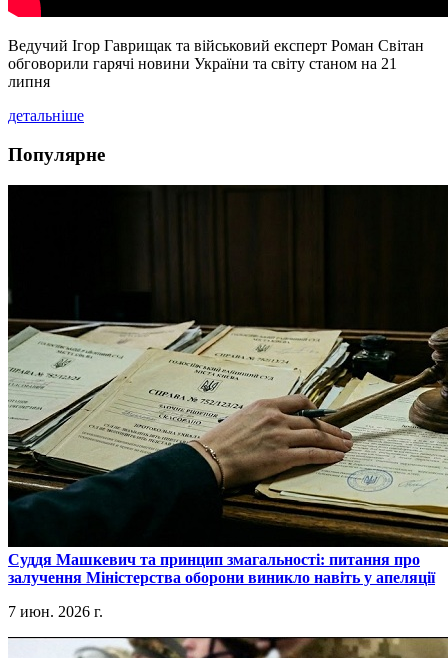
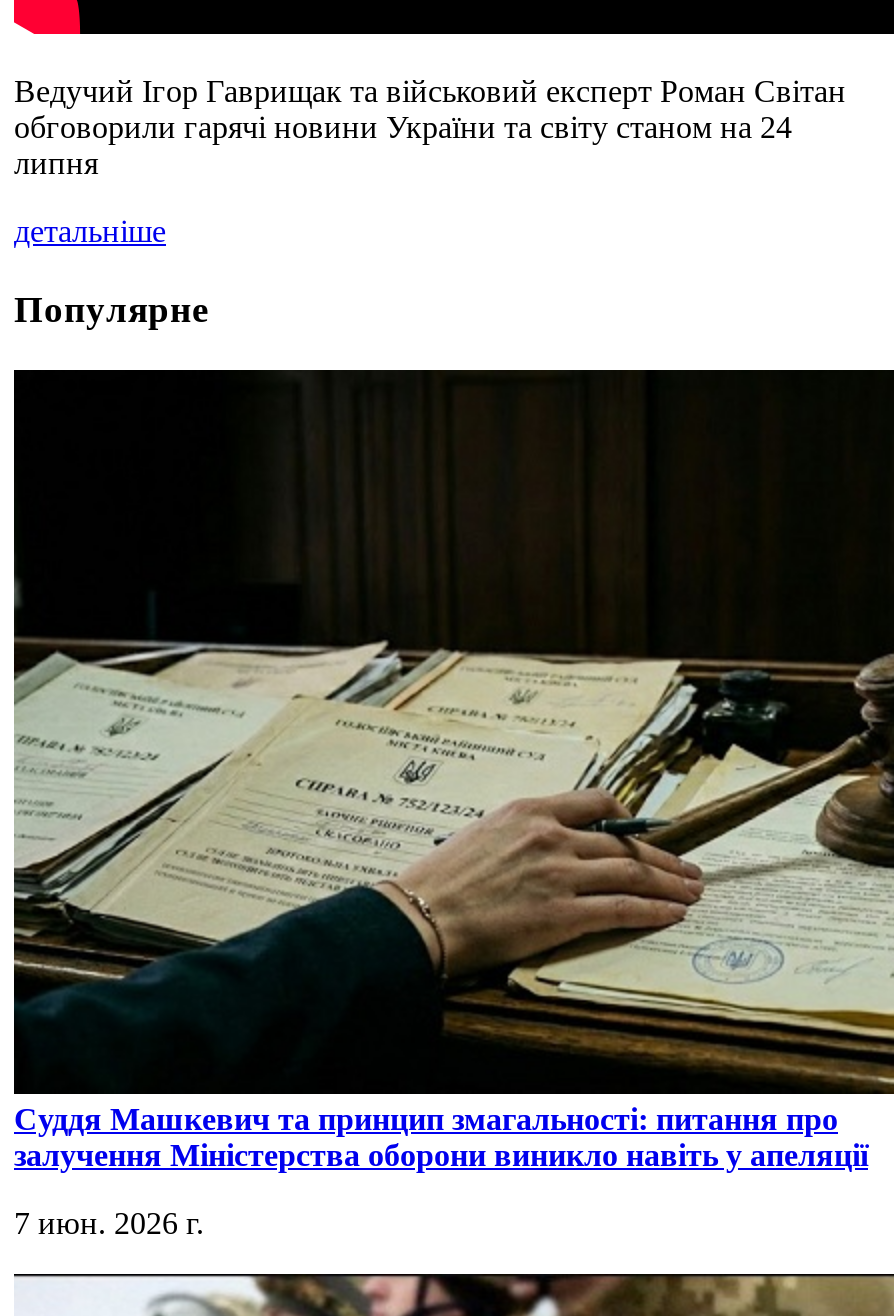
- обговорили гарячі новини України та світу станом на 21
+ обговорили гарячі новини України та світу станом на 24
